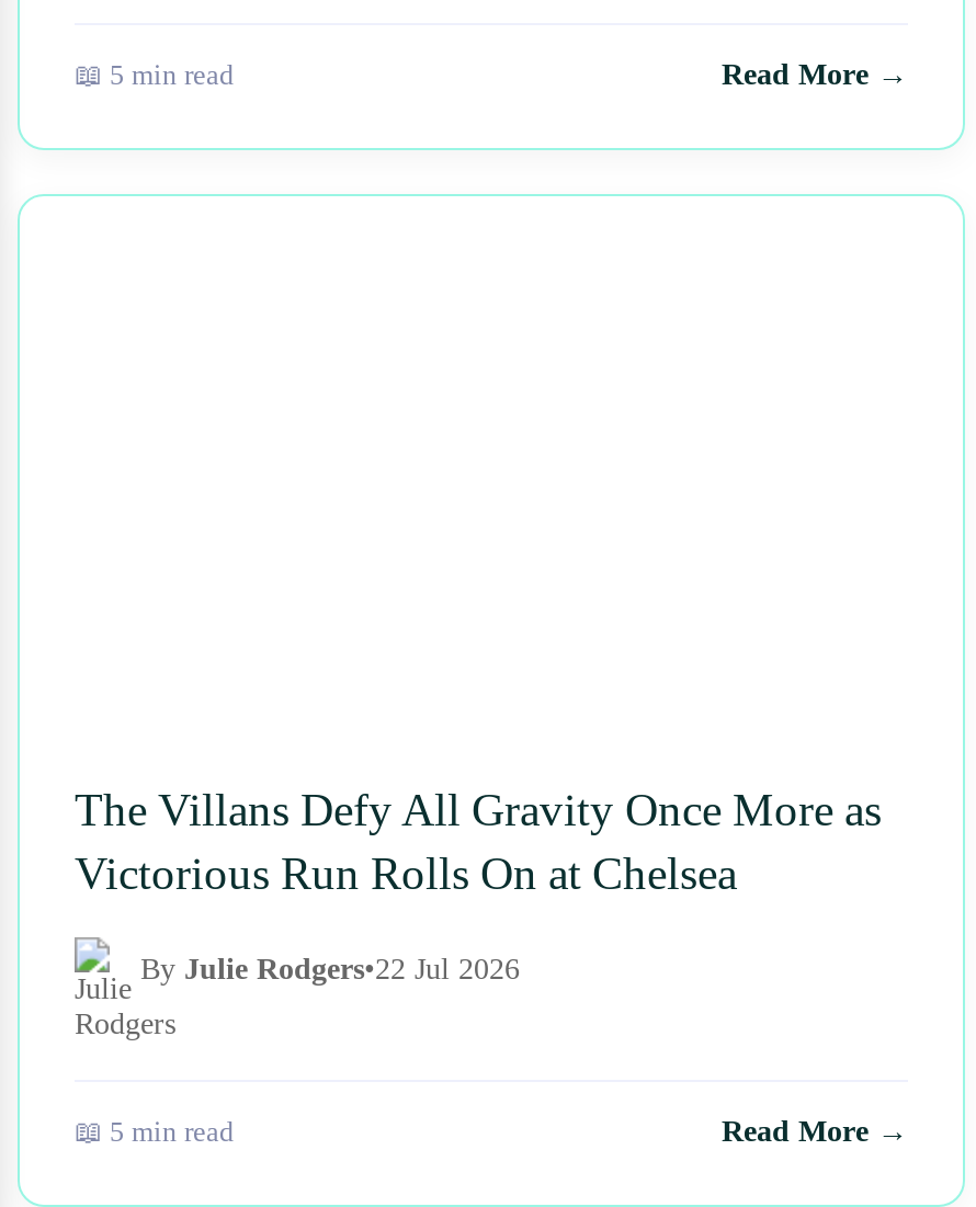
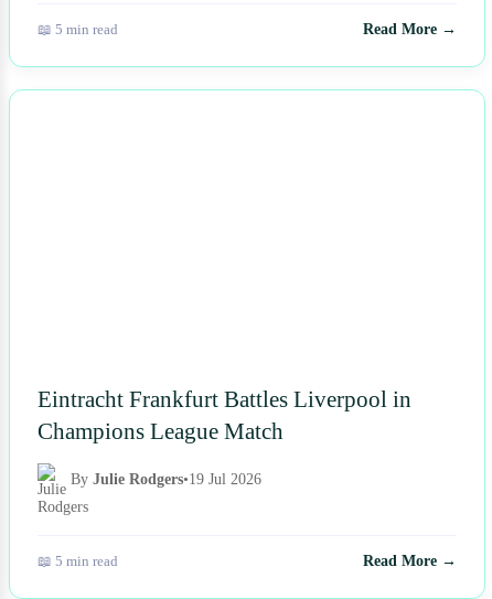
- The Villans Defy All Gravity Once More as
- Victorious Run Rolls On at Chelsea
+ Eintracht Frankfurt Battles Liverpool in
+ Champions League Match

- By Julie Rodgers•22 Jul 2026
+ By Julie Rodgers•19 Jul 2026
